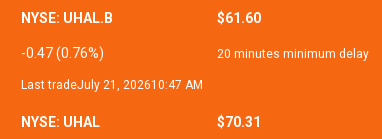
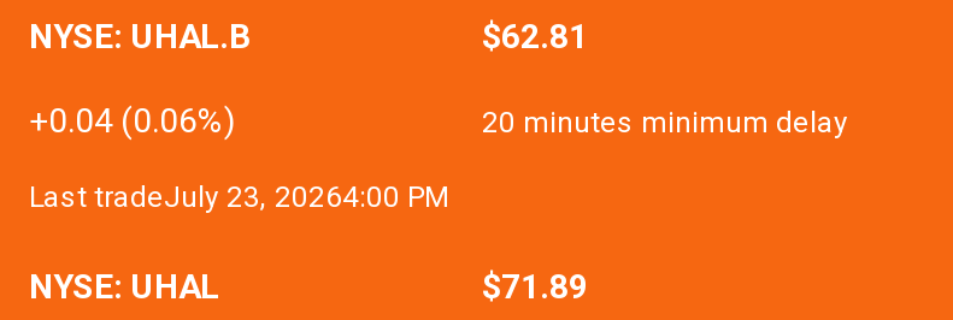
- $61.60
+ $62.81

- -0.47 (0.76%)
+ +0.04 (0.06%)

- Last tradeJuly 21, 202610:47 AM
+ Last tradeJuly 23, 20264:00 PM

- $70.31
+ $71.89
